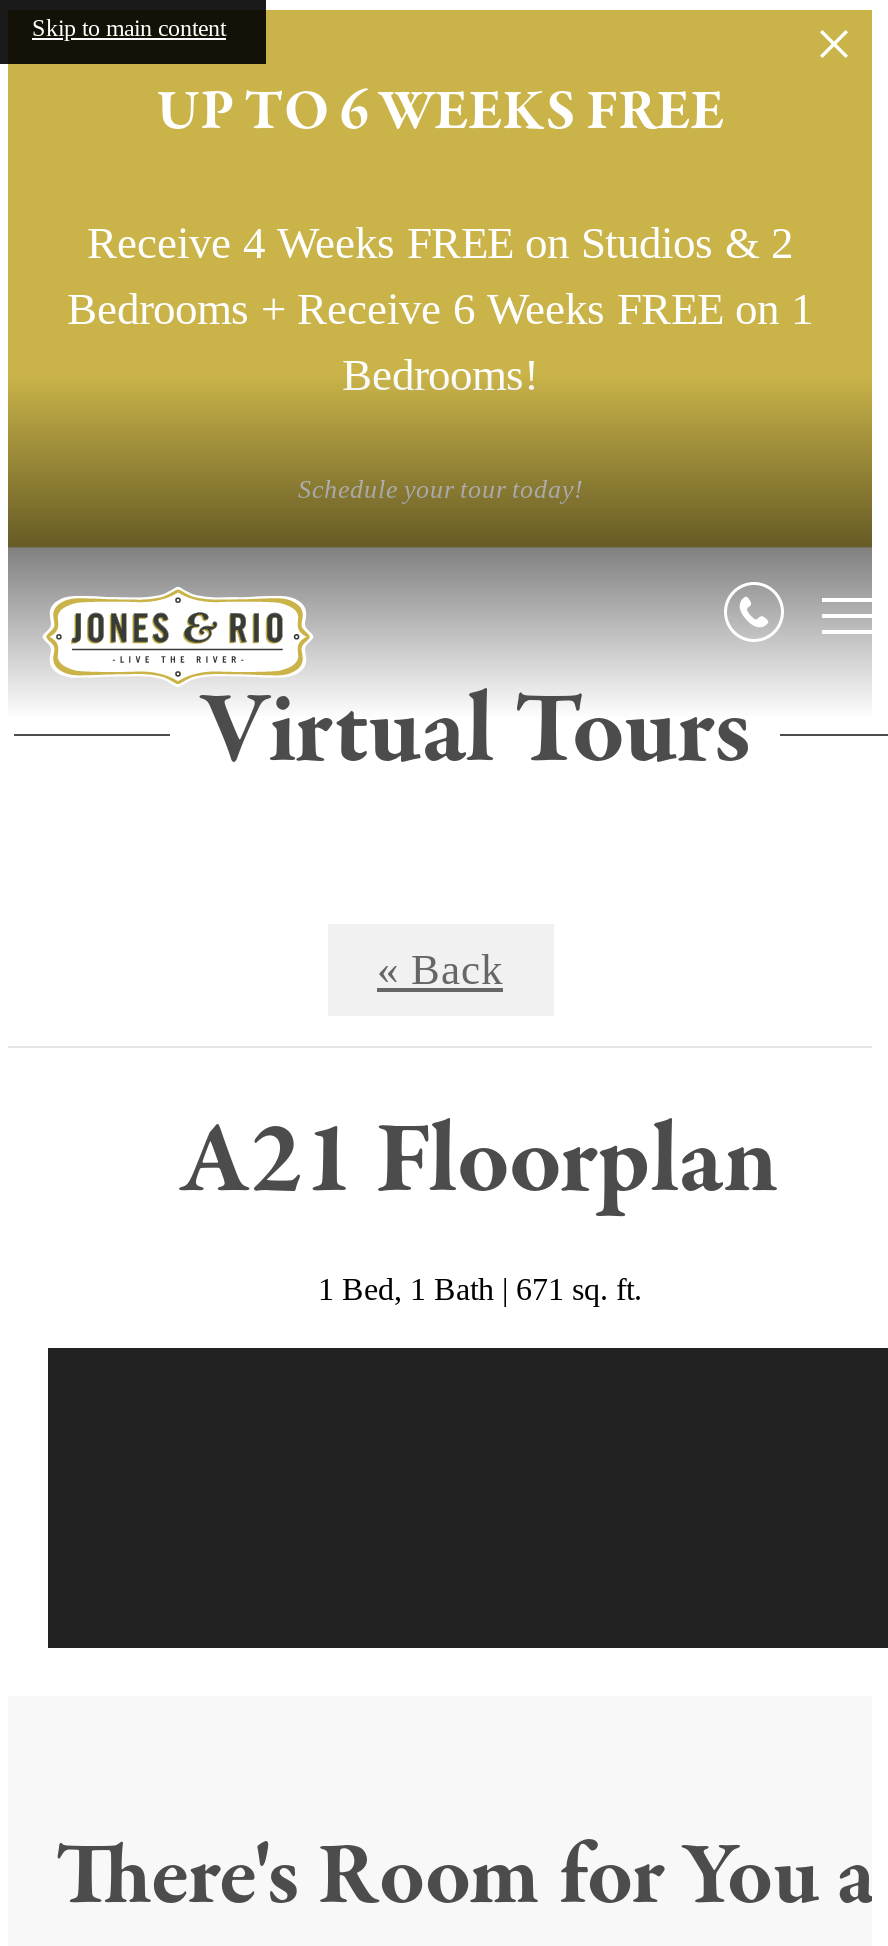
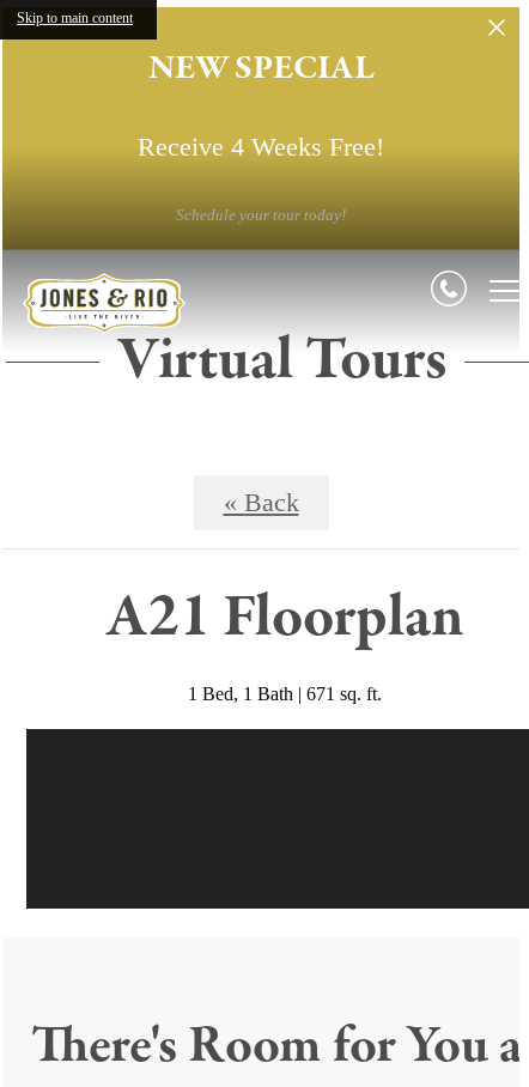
- UP TO 6 WEEKS FREE
+ NEW SPECIAL

- Receive 4 Weeks FREE on Studios & 2
- Bedrooms + Receive 6 Weeks FREE on 1
- Bedrooms!
+ Receive 4 Weeks Free!
